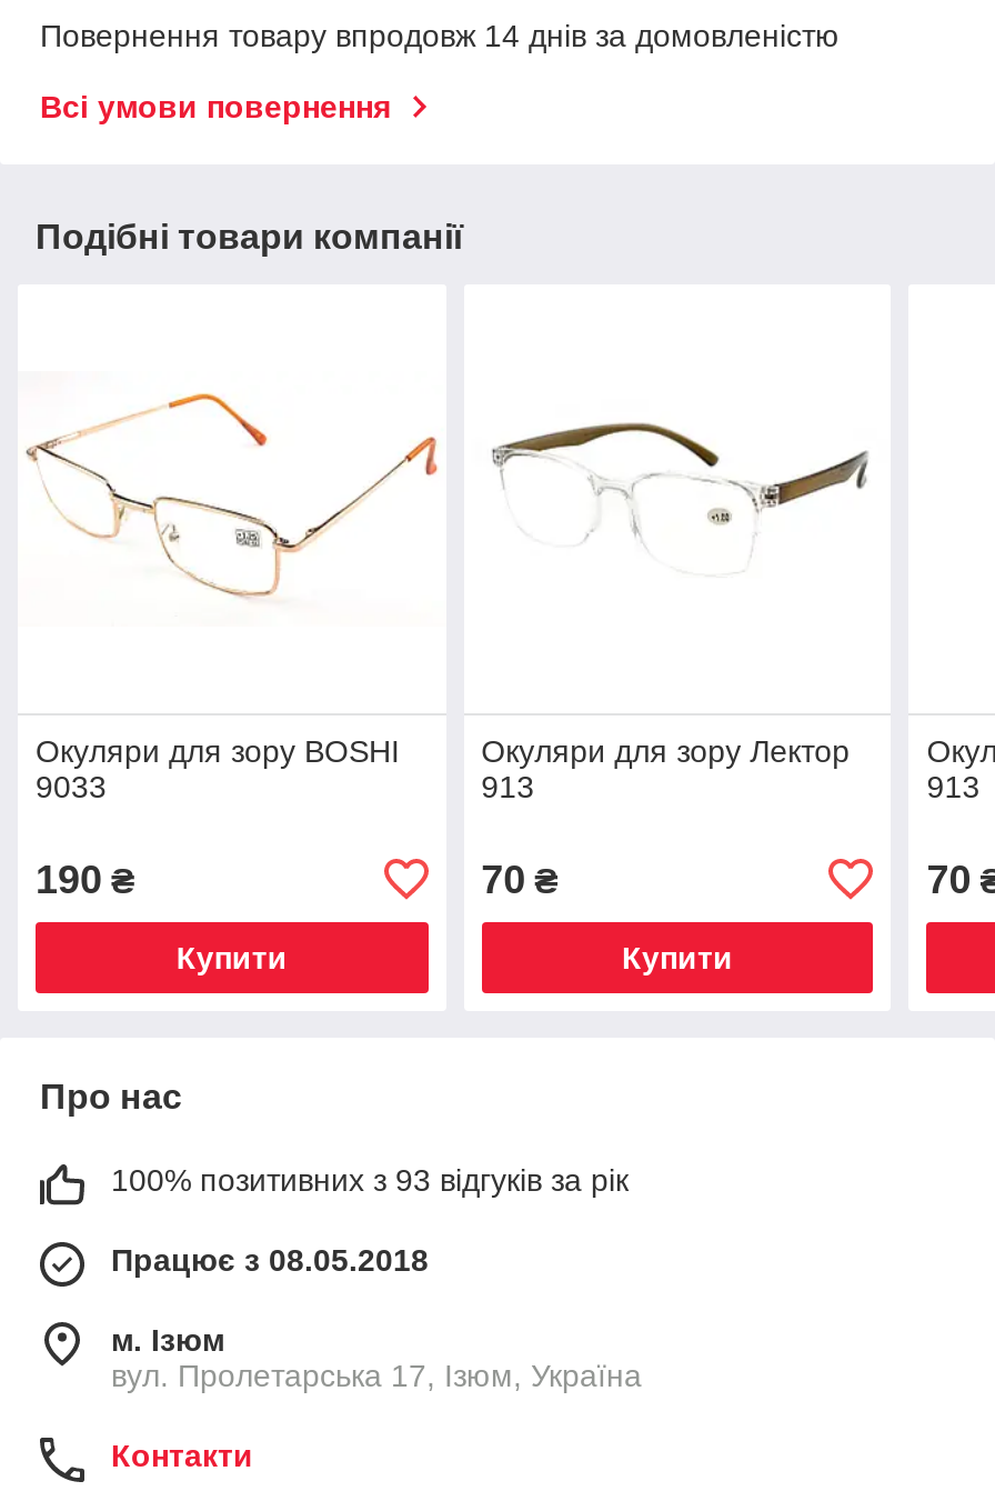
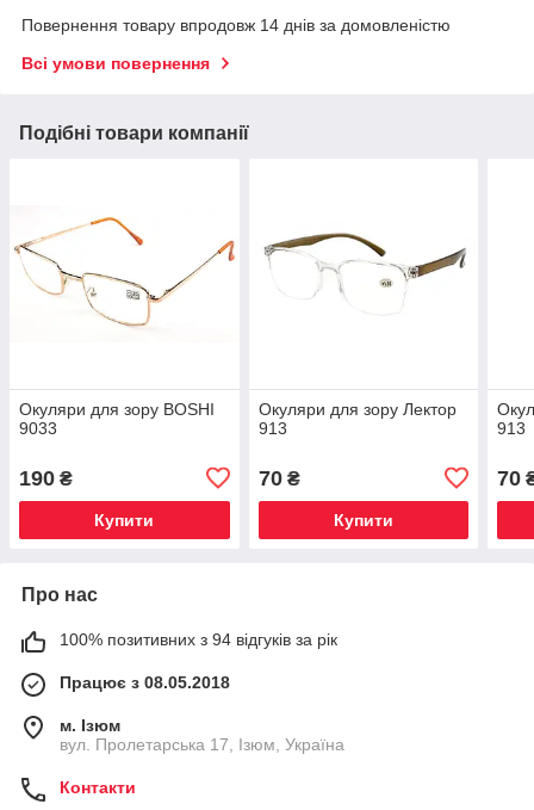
- 100% позитивних з 93 відгуків за рік
+ 100% позитивних з 94 відгуків за рік
